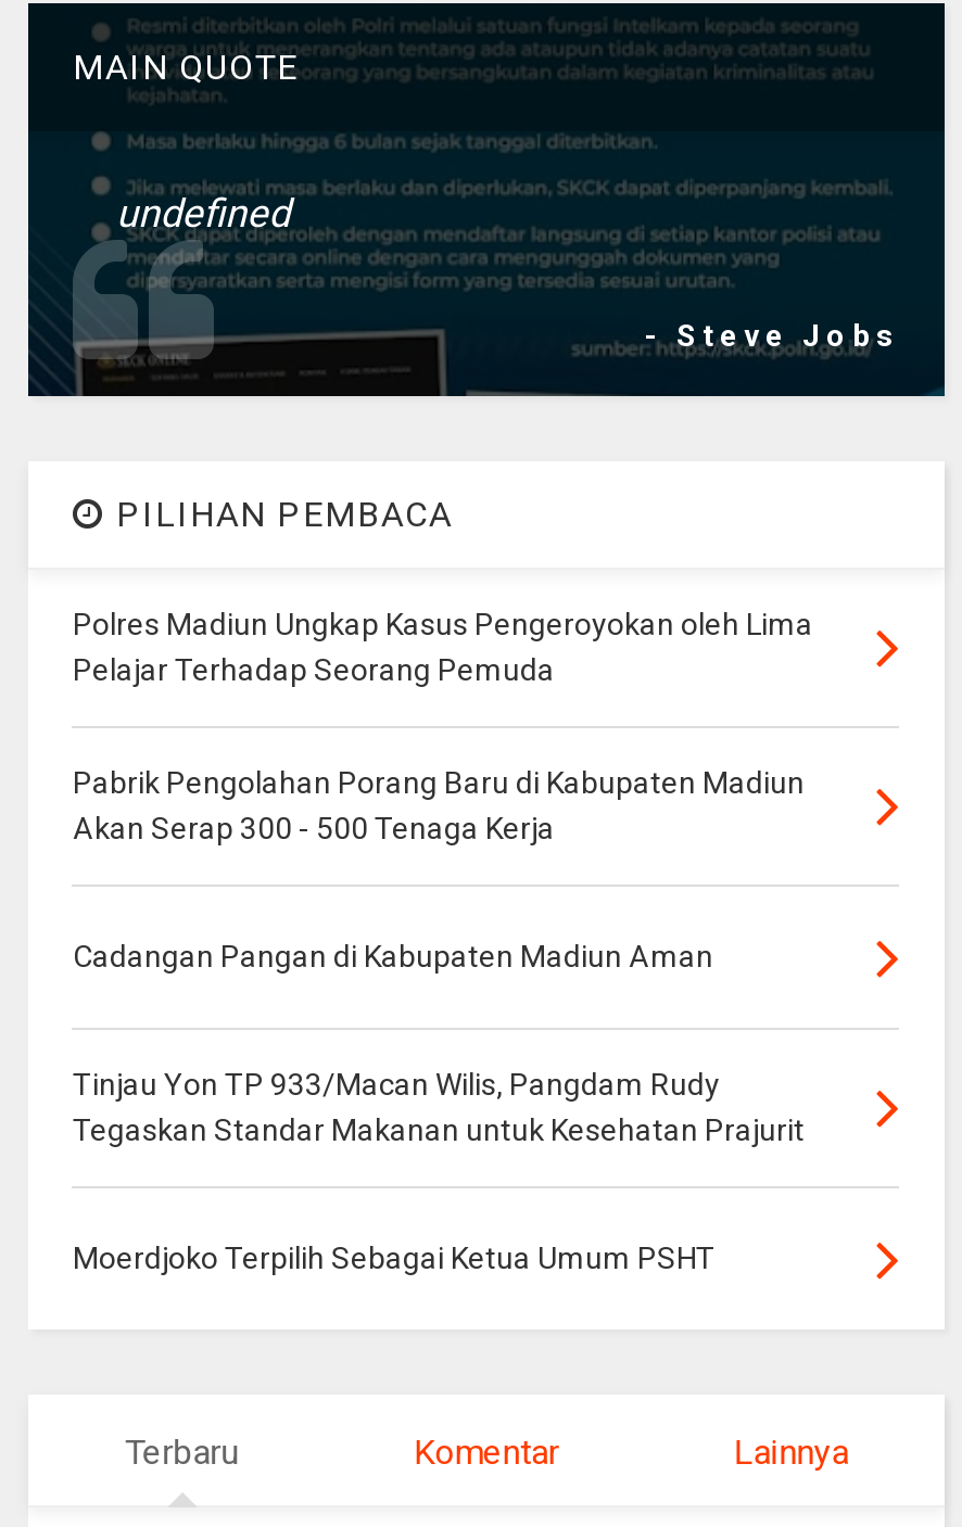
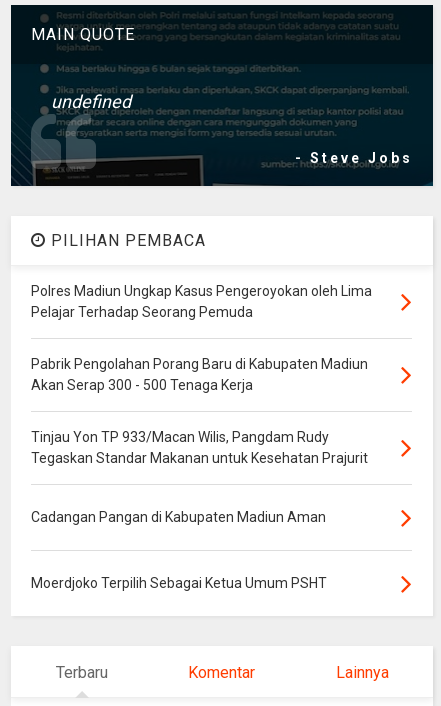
moved down: Cadangan Pangan di Kabupaten Madiun Aman

moved up: Tinjau Yon TP 933/Macan Wilis, Pangdam Rudy | Tegaskan Standar Makanan untuk Kesehatan Prajurit
